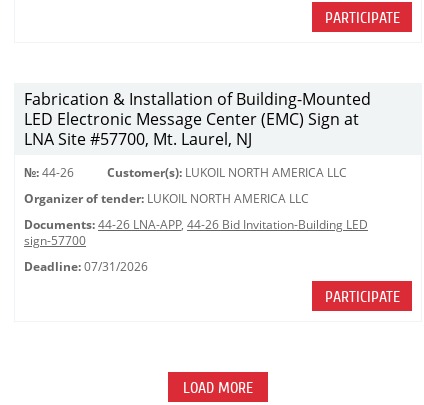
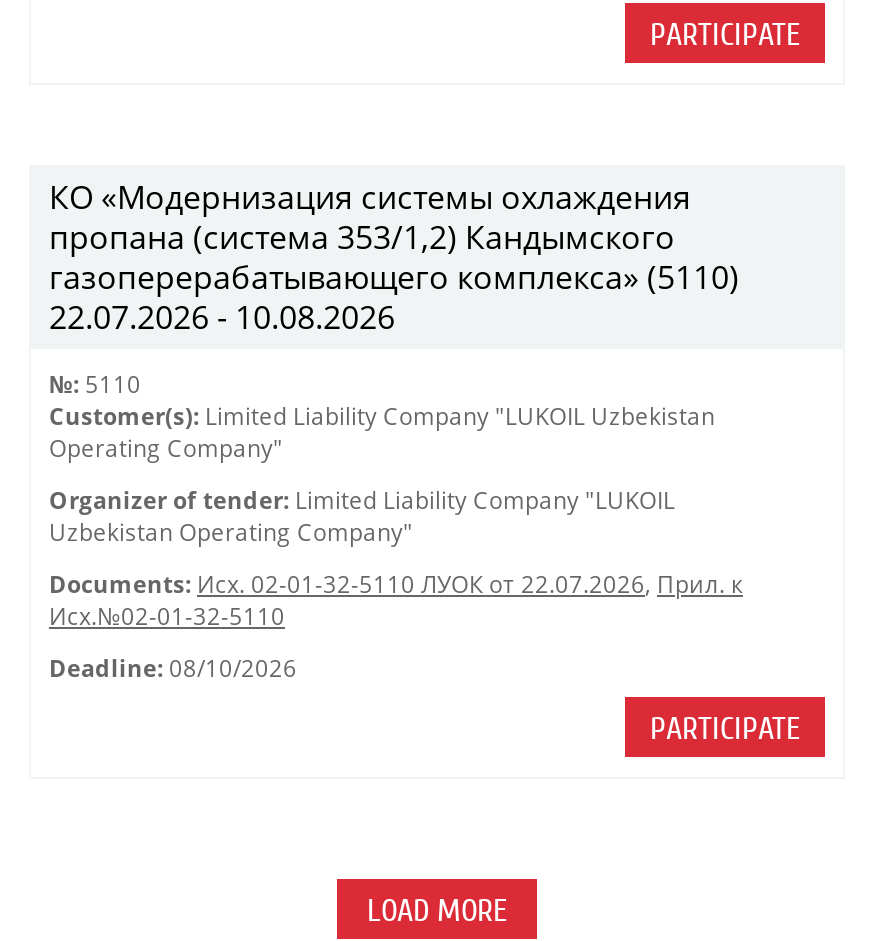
- Fabrication & Installation of Building-Mounted
- LED Electronic Message Center (EMC) Sign at
- LNA Site #57700, Mt. Laurel, NJ
+ КО «Модернизация системы охлаждения
+ пропана (система 353/1,2) Кандымского
+ газоперерабатывающего комплекса» (5110)
+ 22.07.2026 - 10.08.2026

- №: 44-26
- Customer(s): LUKOIL NORTH AMERICA LLC
+ №: 5110
+ Customer(s): Limited Liability Company "LUKOIL Uzbekistan
+ Operating Company"

- Organizer of tender: LUKOIL NORTH AMERICA LLC
+ Organizer of tender: Limited Liability Company "LUKOIL
+ Uzbekistan Operating Company"

- Documents: 44-26 LNA-APP, 44-26 Bid Invitation-Building LED
- sign-57700
+ Documents: Исх. 02-01-32-5110 ЛУОК от 22.07.2026, Прил. к
+ Исх.№02-01-32-5110

- Deadline: 07/31/2026
+ Deadline: 08/10/2026
